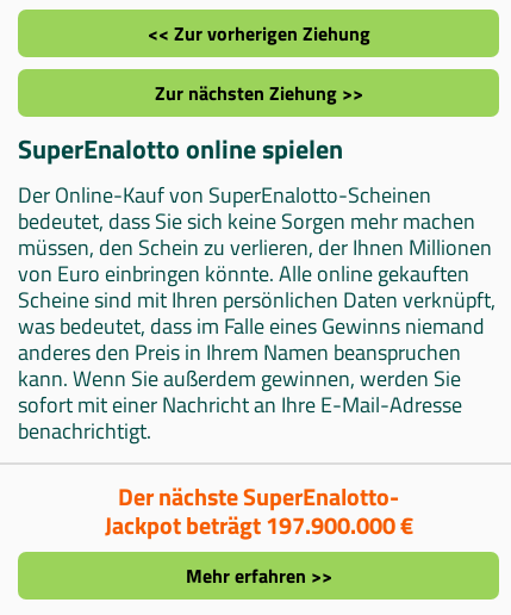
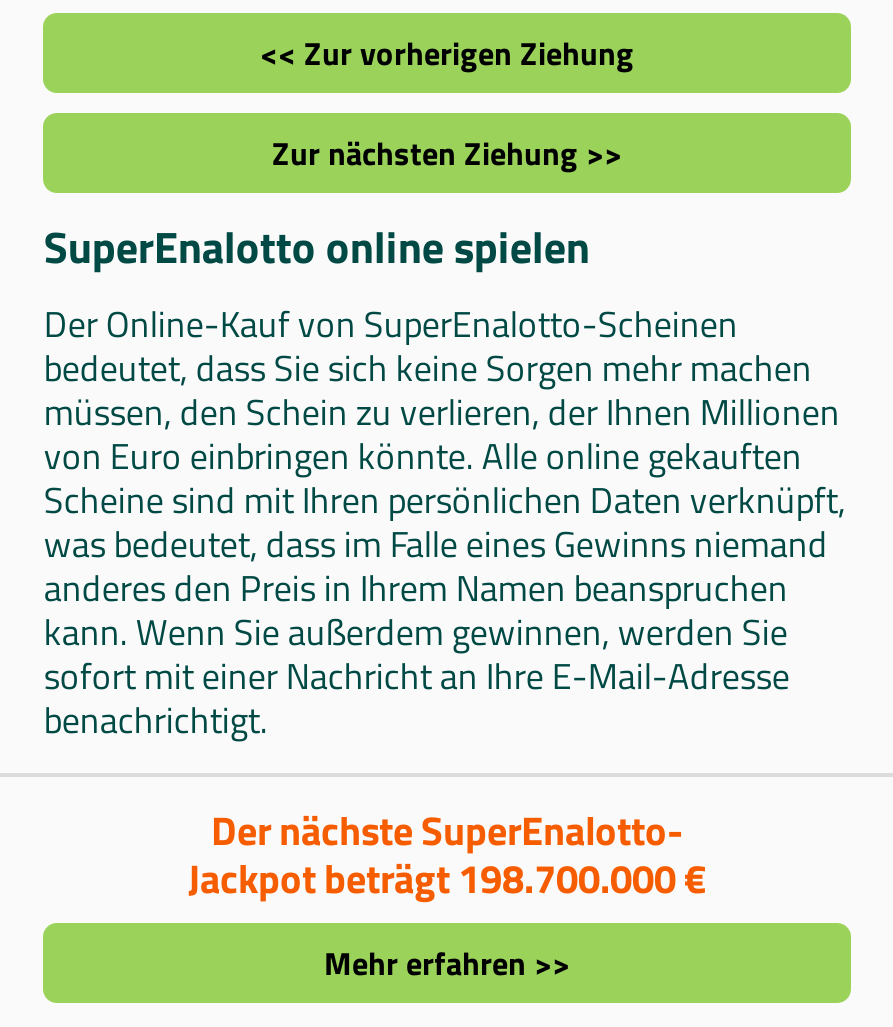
- Jackpot beträgt 197.900.000 €
+ Jackpot beträgt 198.700.000 €
